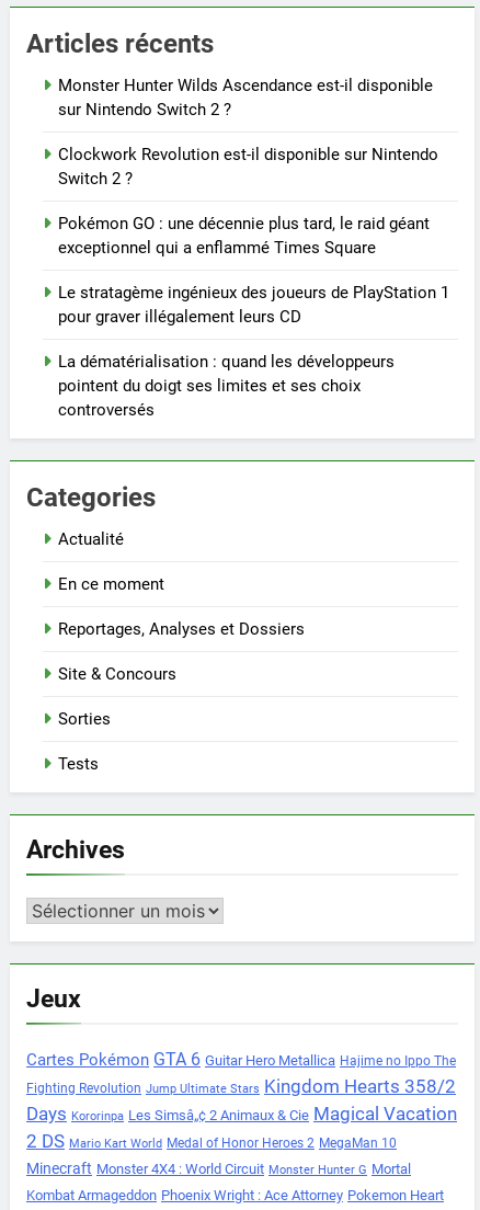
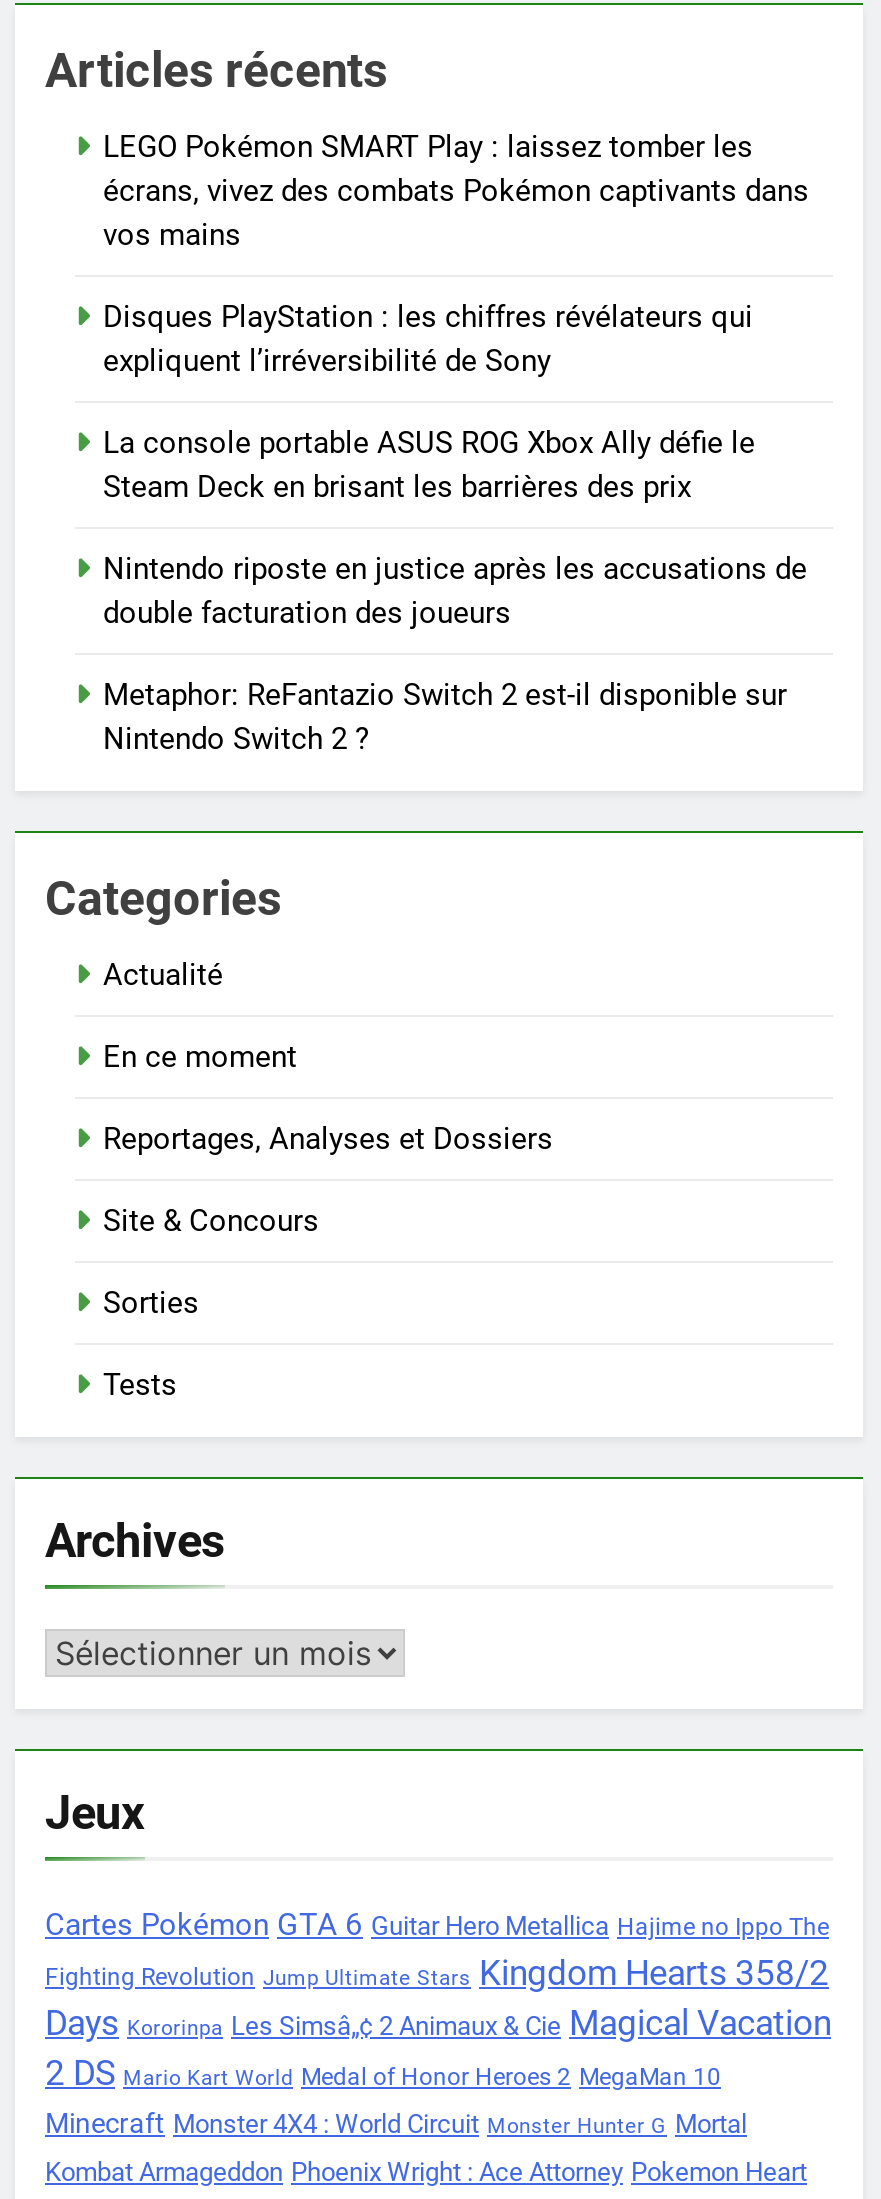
- Monster Hunter Wilds Ascendance est-il disponible
- sur Nintendo Switch 2 ?
+ LEGO Pokémon SMART Play : laissez tomber les
+ écrans, vivez des combats Pokémon captivants dans
+ vos mains

- Clockwork Revolution est-il disponible sur Nintendo
- Switch 2 ?
+ Disques PlayStation : les chiffres révélateurs qui
+ expliquent l’irréversibilité de Sony

- Pokémon GO : une décennie plus tard, le raid géant
- exceptionnel qui a enflammé Times Square
+ La console portable ASUS ROG Xbox Ally défie le
+ Steam Deck en brisant les barrières des prix

- Le stratagème ingénieux des joueurs de PlayStation 1
- pour graver illégalement leurs CD
+ Nintendo riposte en justice après les accusations de
+ double facturation des joueurs

- La dématérialisation : quand les développeurs
- pointent du doigt ses limites et ses choix
- controversés
+ Metaphor: ReFantazio Switch 2 est-il disponible sur
+ Nintendo Switch 2 ?
